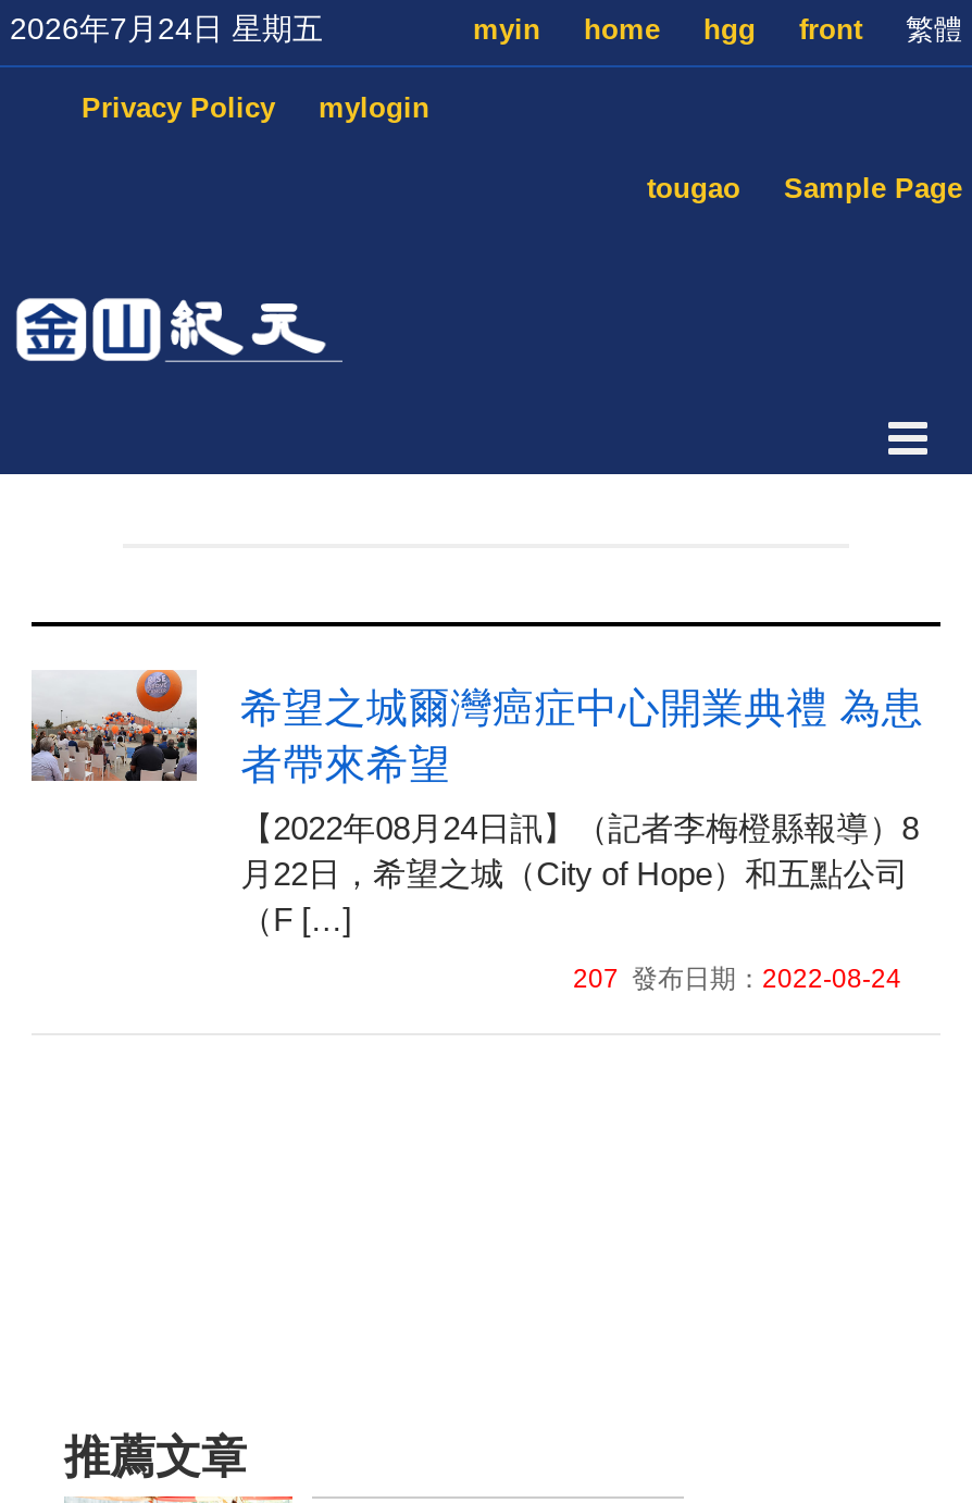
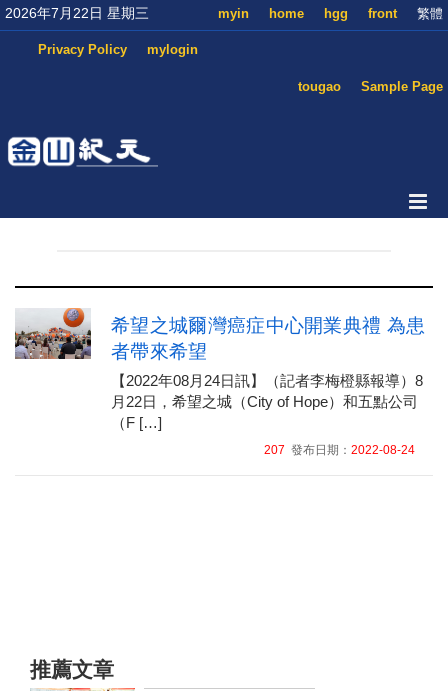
- 2026年7月24日 星期五
+ 2026年7月22日 星期三
